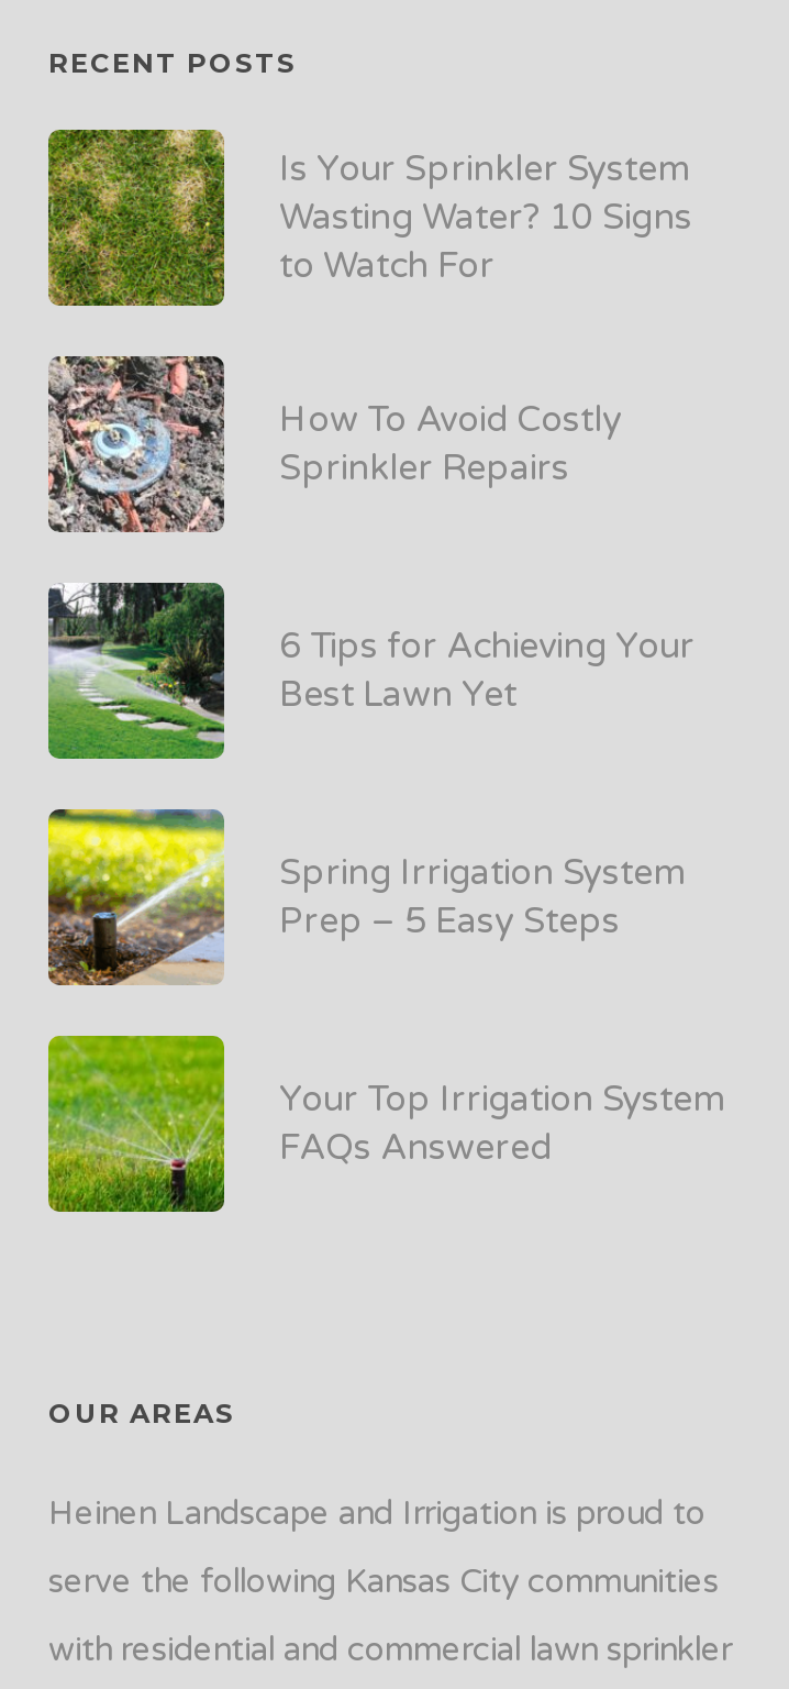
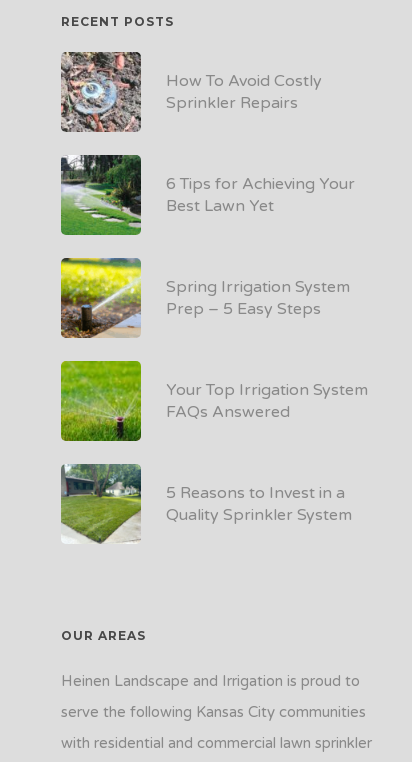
- [image]
- Is Your Sprinkler System
- Wasting Water? 10 Signs
- to Watch For

moved up: [image] | How To Avoid Costly | Sprinkler Repairs | ... | Your Top Irrigation System | FAQs Answered

+ [image]
+ 5 Reasons to Invest in a
+ Quality Sprinkler System
